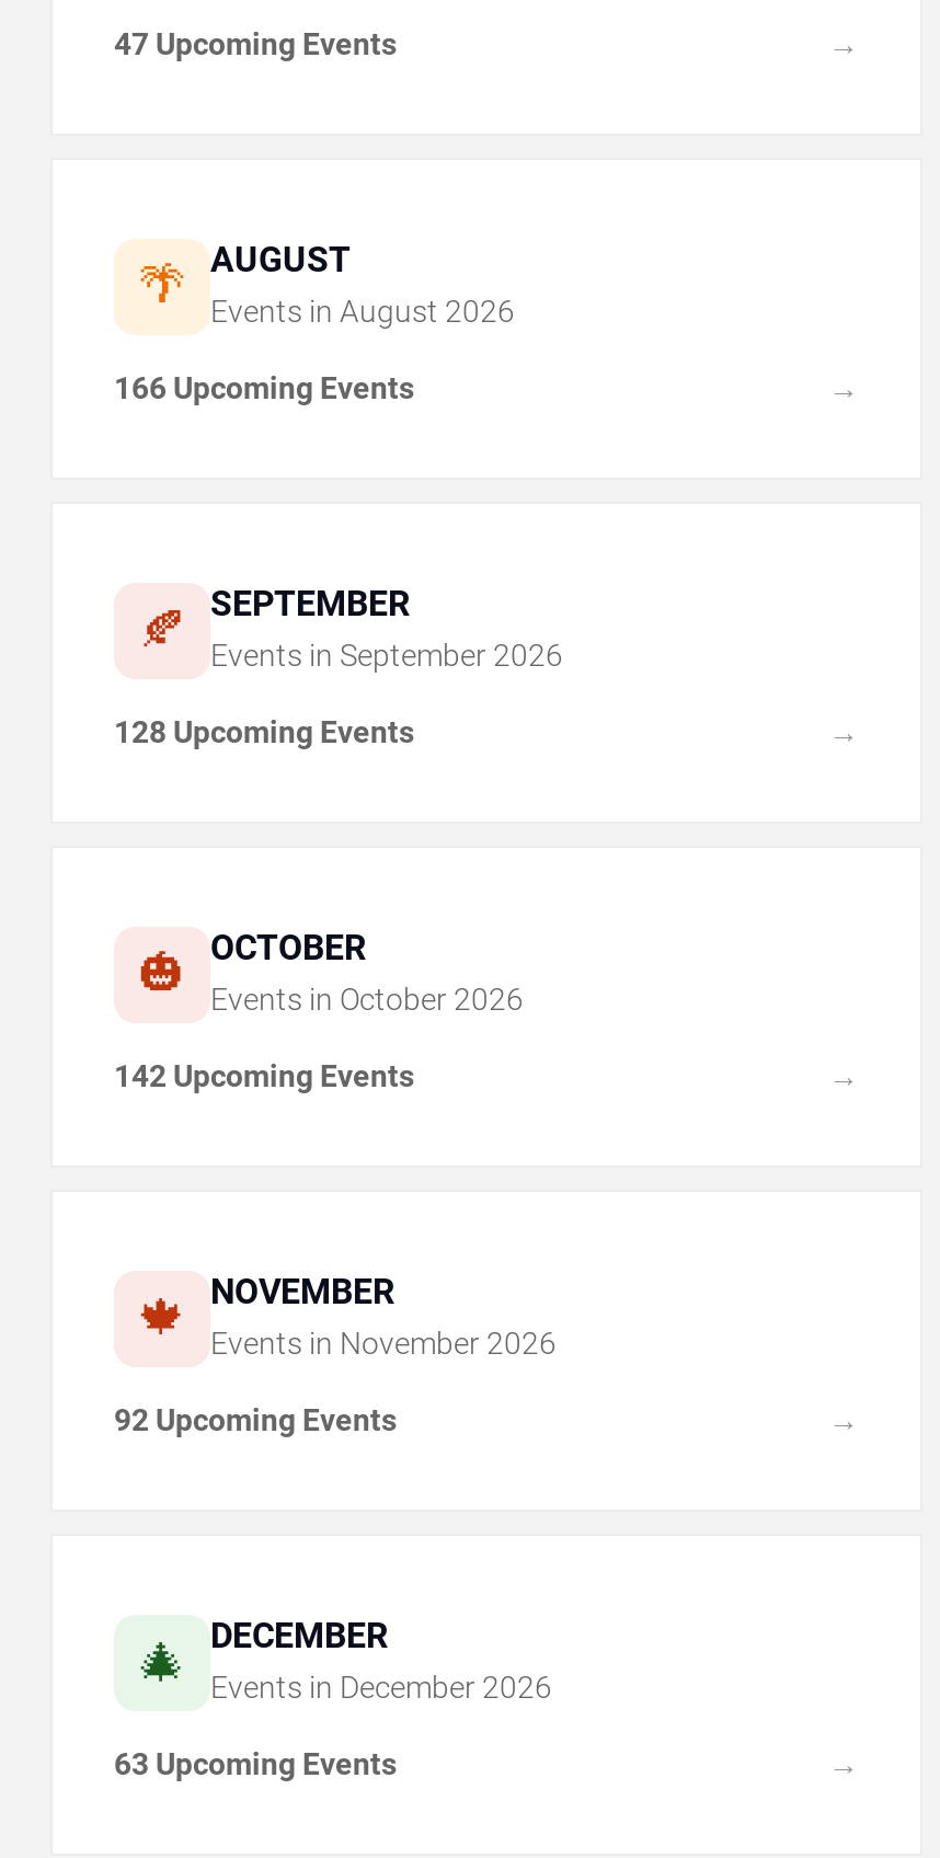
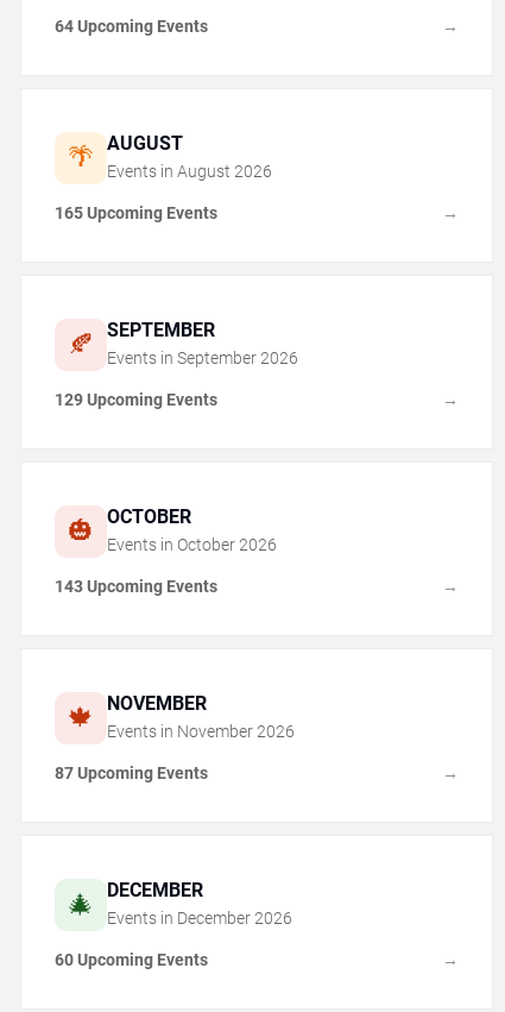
- 47 Upcoming Events
+ 64 Upcoming Events

- 166 Upcoming Events
+ 165 Upcoming Events

- 128 Upcoming Events
+ 129 Upcoming Events

- 142 Upcoming Events
+ 143 Upcoming Events

- 92 Upcoming Events
+ 87 Upcoming Events

- 63 Upcoming Events
+ 60 Upcoming Events
